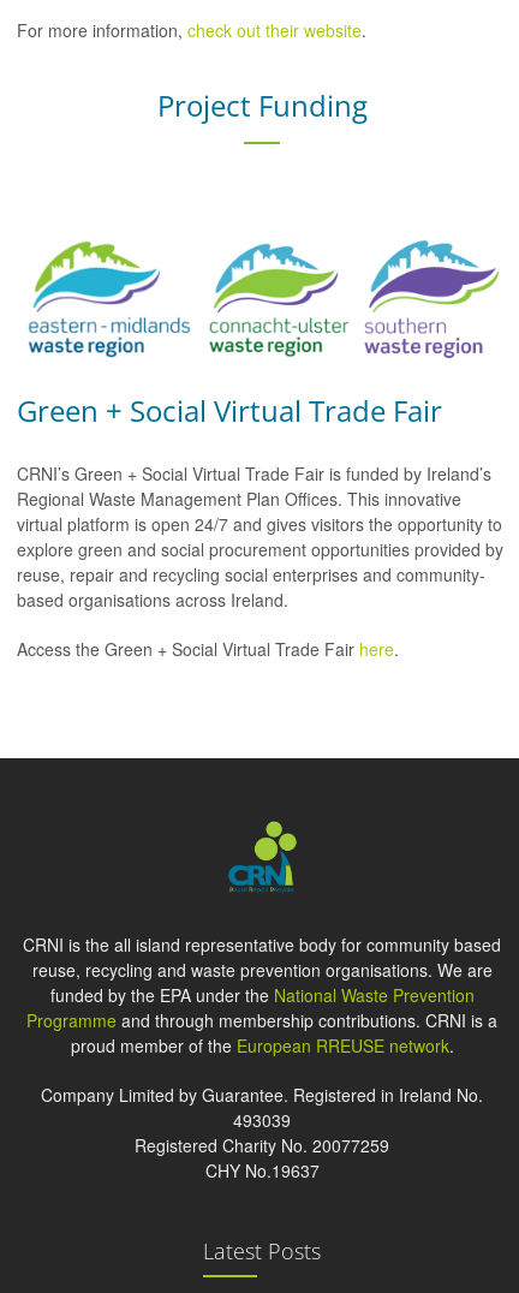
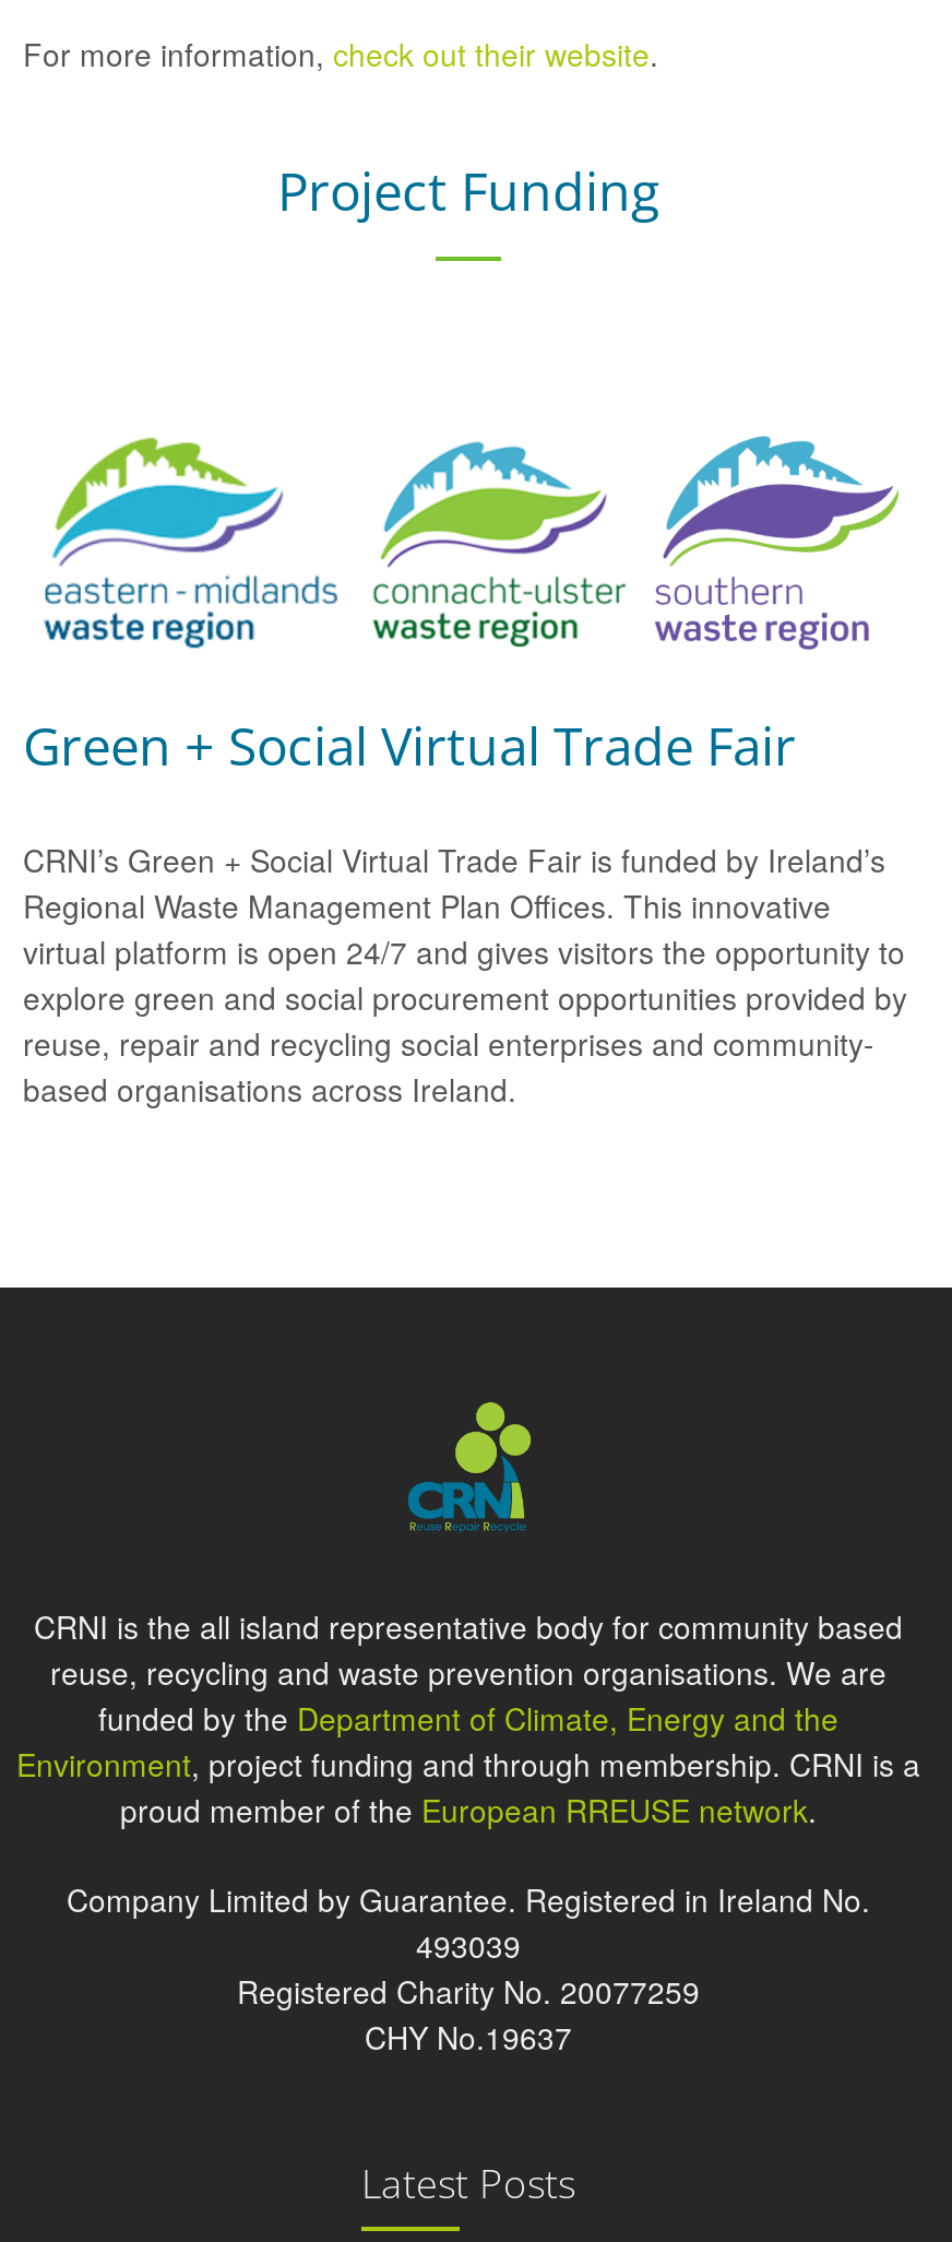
- Access the Green + Social Virtual Trade Fair here.

- funded by the EPA under the National Waste Prevention
- Programme and through membership contributions. CRNI is a
+ funded by the Department of Climate, Energy and the
+ Environment, project funding and through membership. CRNI is a
